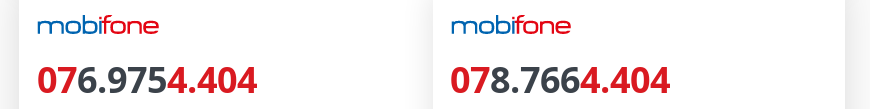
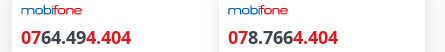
- 076.9754.404
+ 0764.494.404
